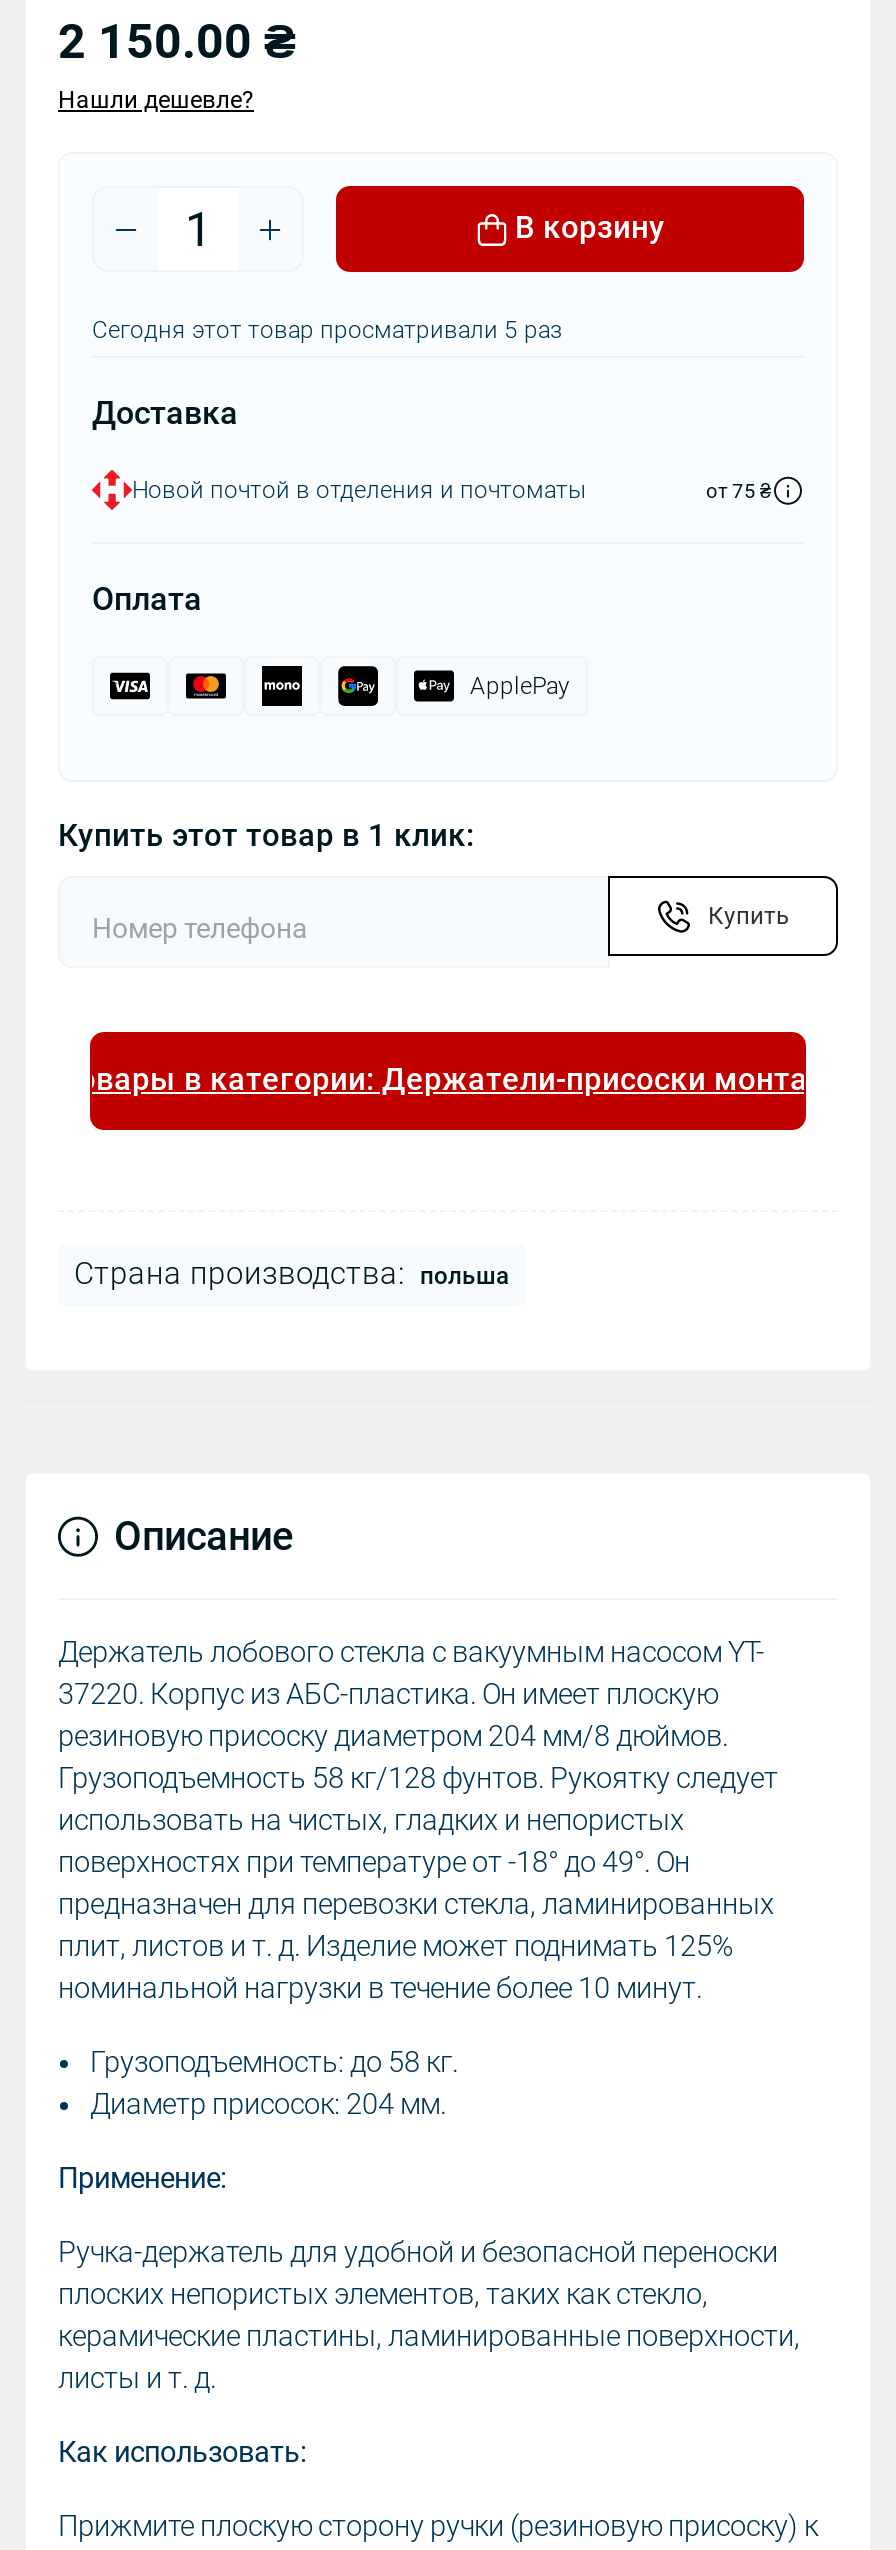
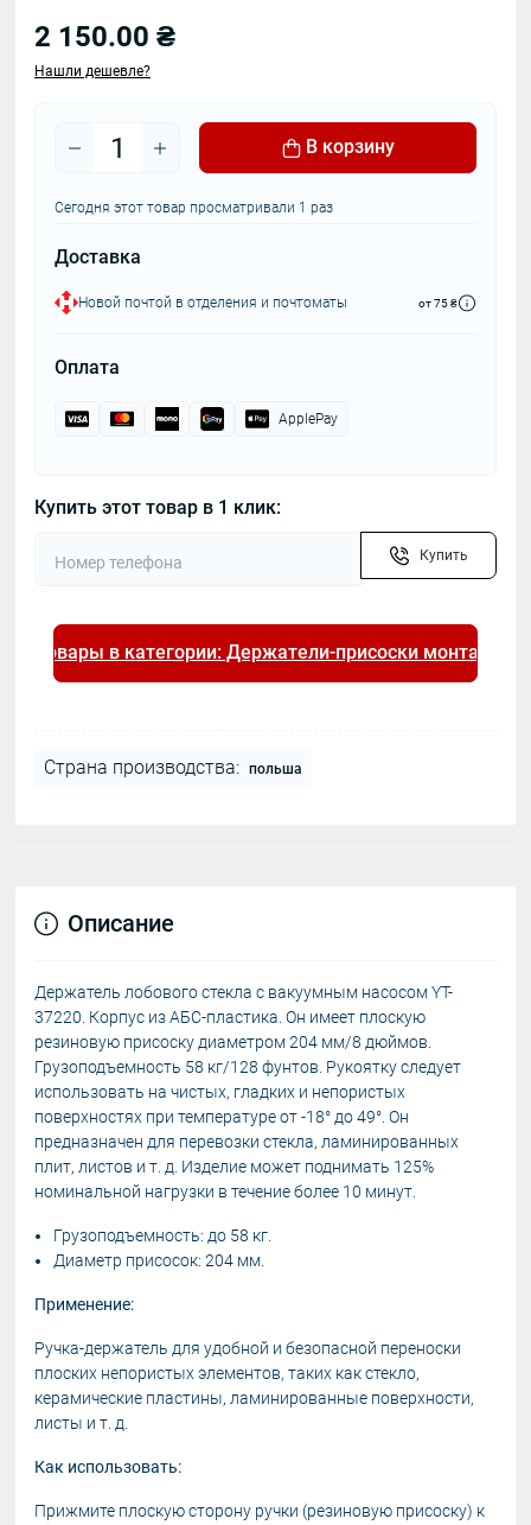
- Сегодня этот товар просматривали 5 раз
+ Сегодня этот товар просматривали 1 раз
